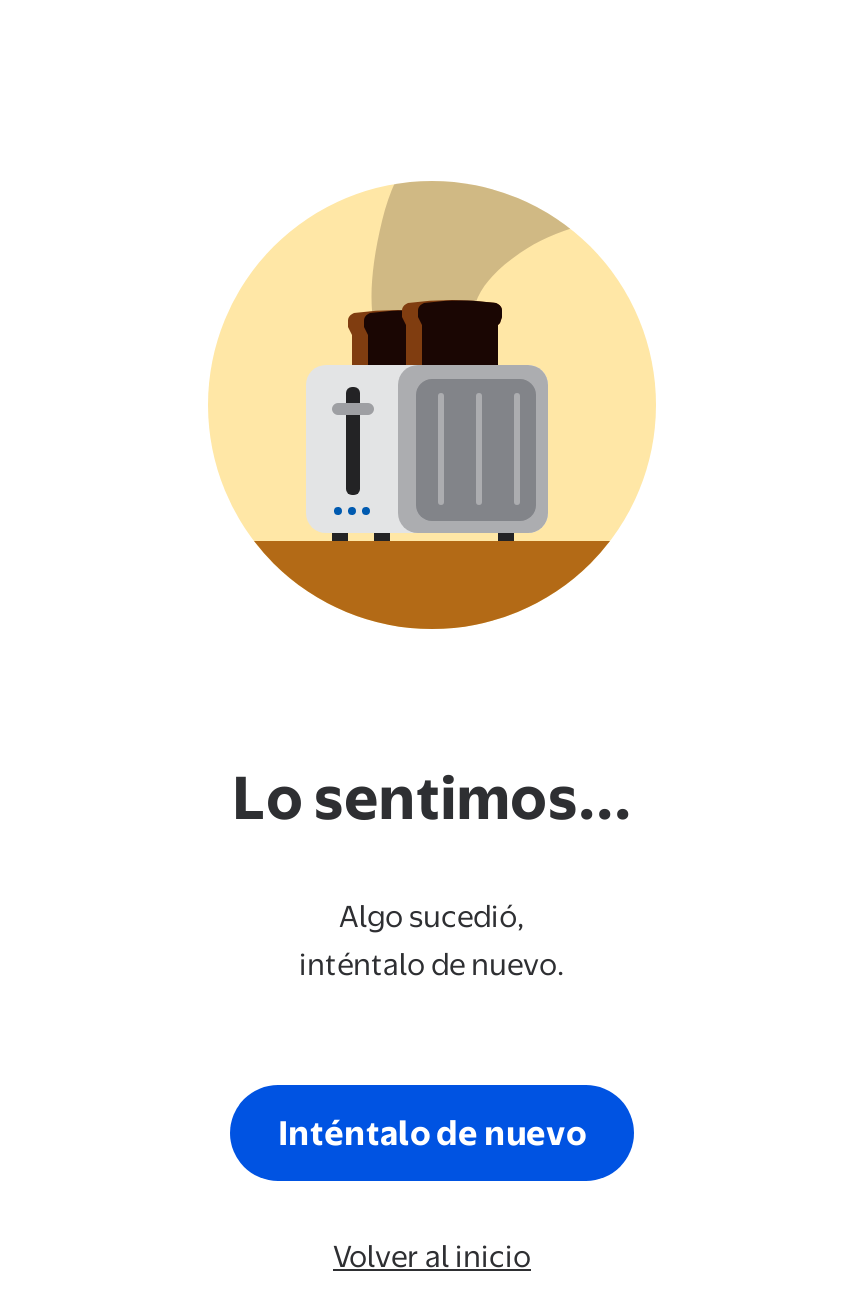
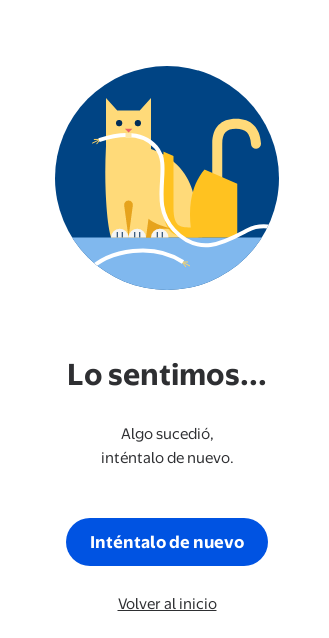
- [image]
+ [image]
